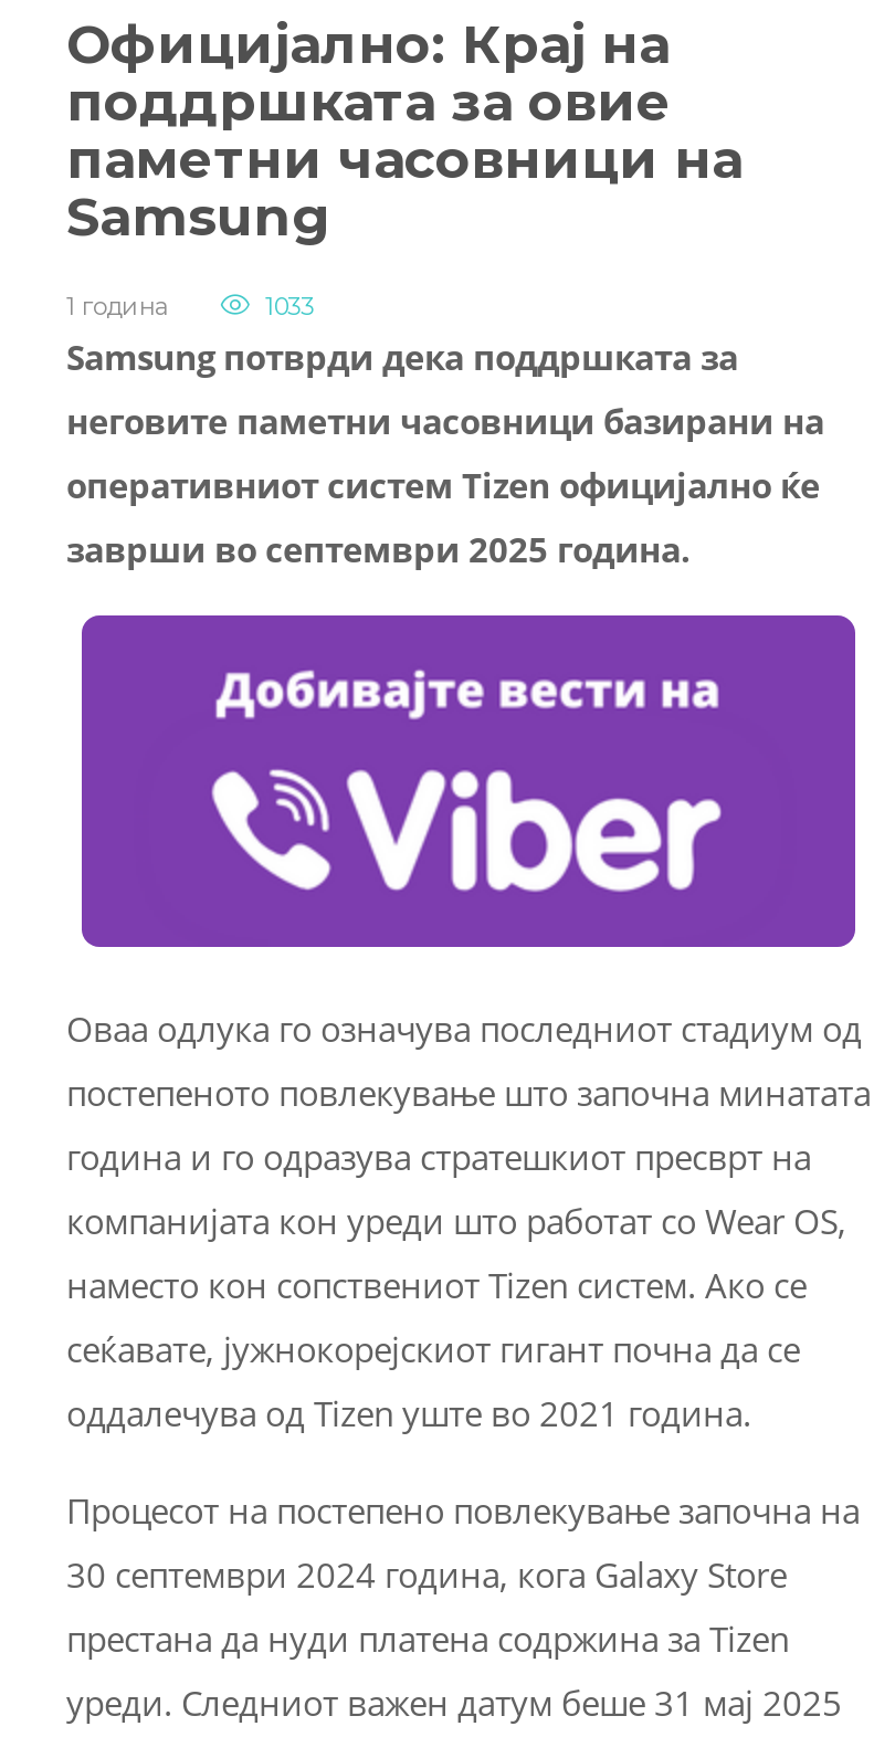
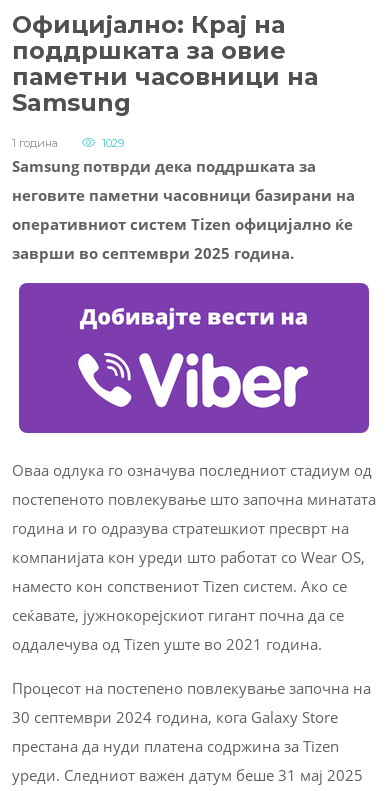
- 1033
+ 1029
